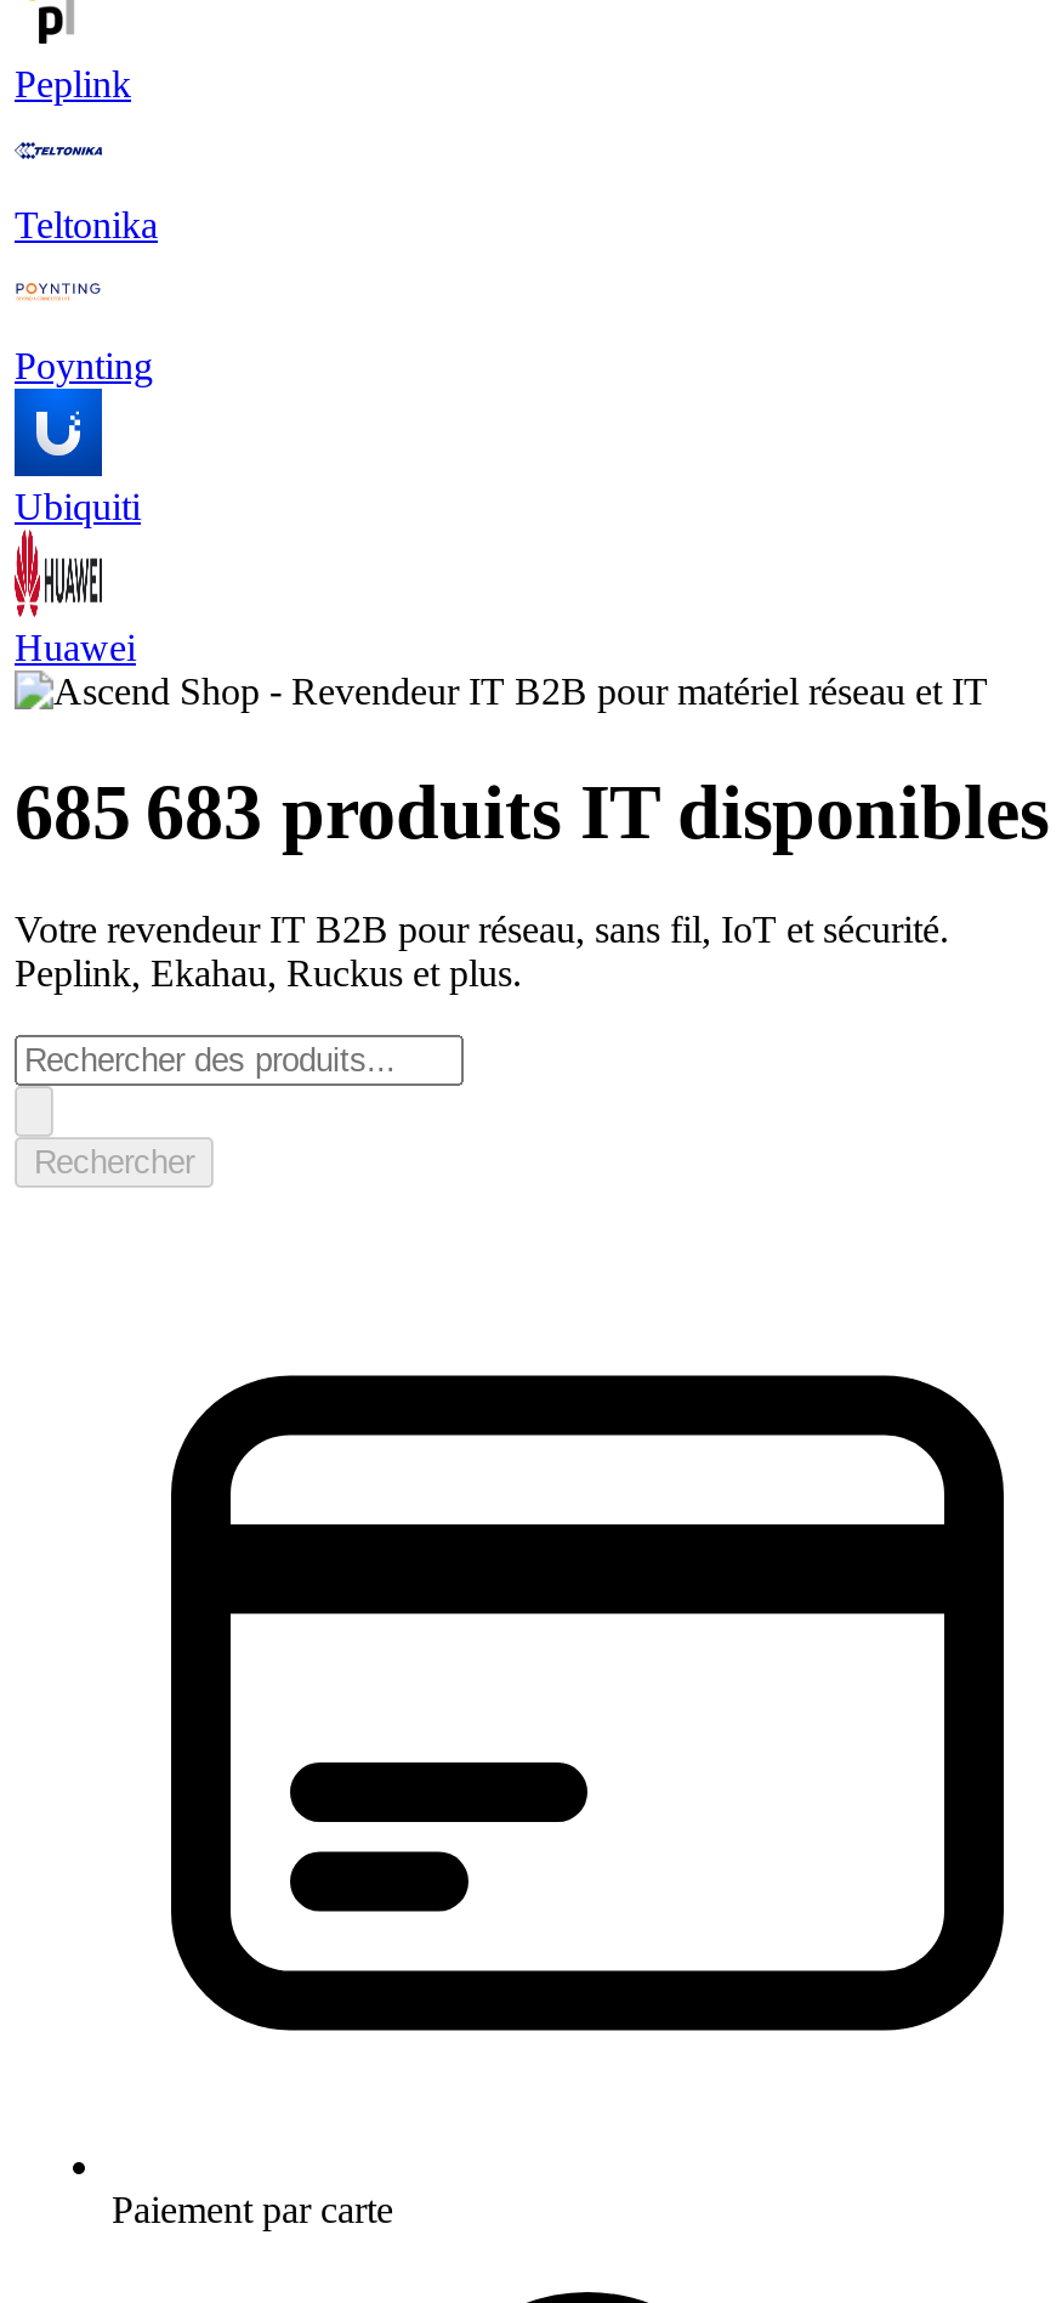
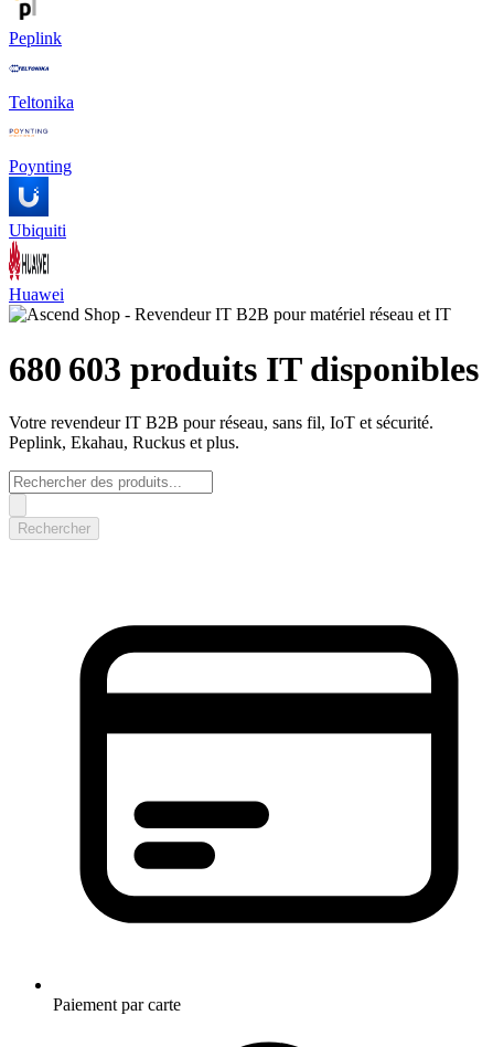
- 685 683 produits IT disponibles
+ 680 603 produits IT disponibles
